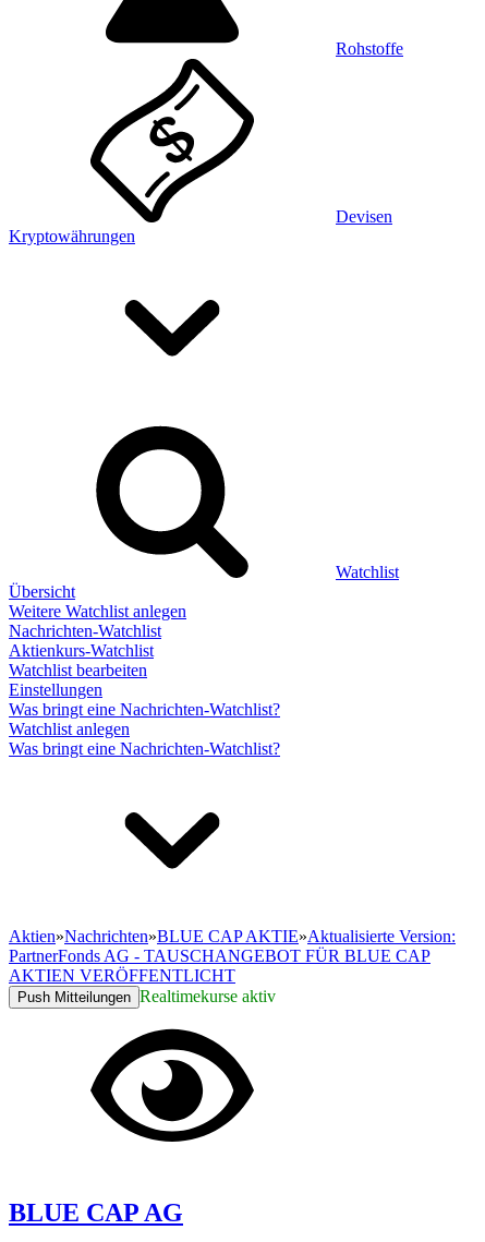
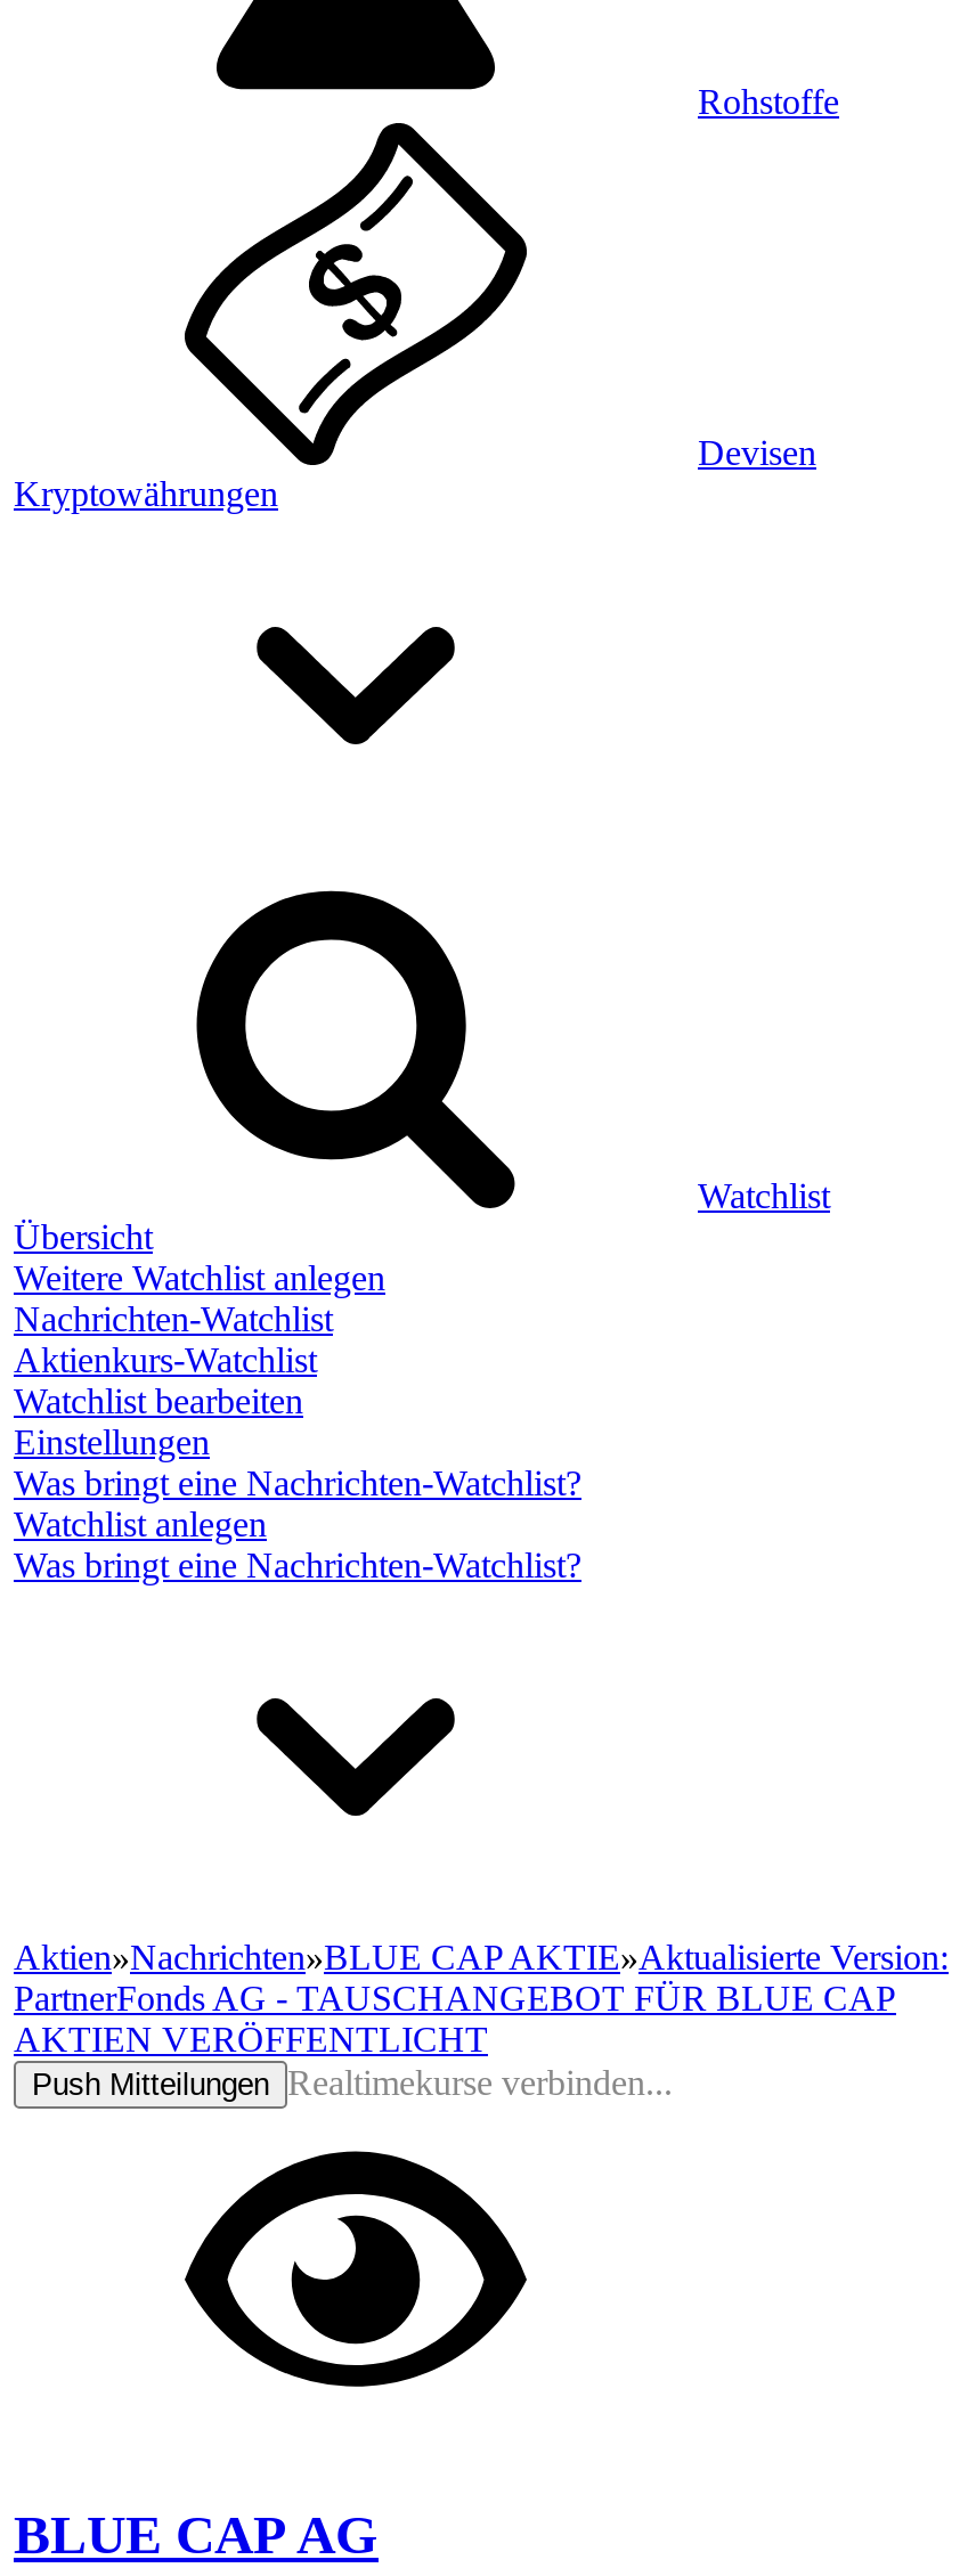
- Push Mitteilungen Realtimekurse aktiv
+ Push Mitteilungen Realtimekurse verbinden...
